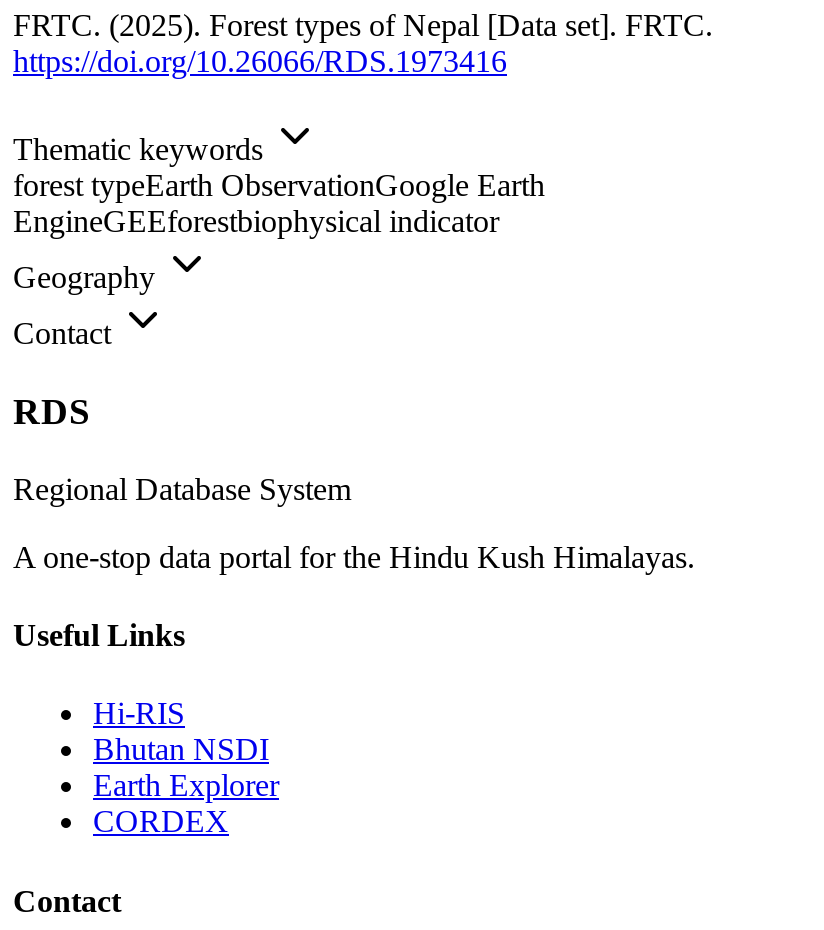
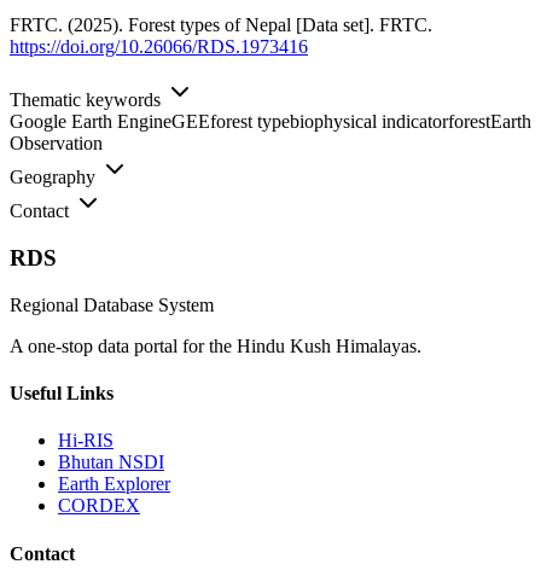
- forest typeEarth ObservationGoogle Earth
- EngineGEEforestbiophysical indicator
+ Google Earth EngineGEEforest typebiophysical indicatorforestEarth
+ Observation
